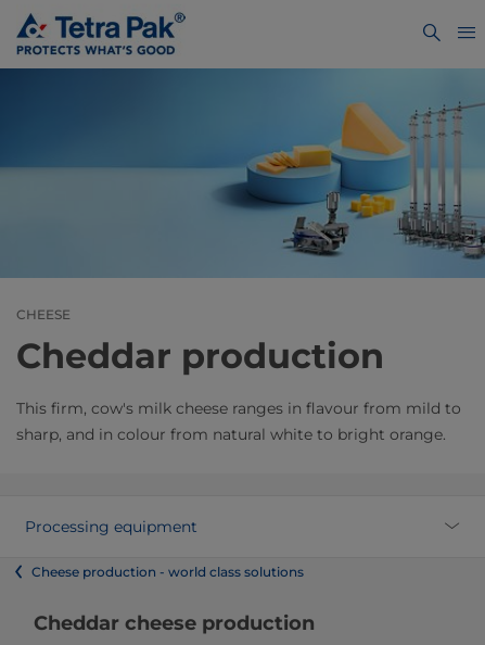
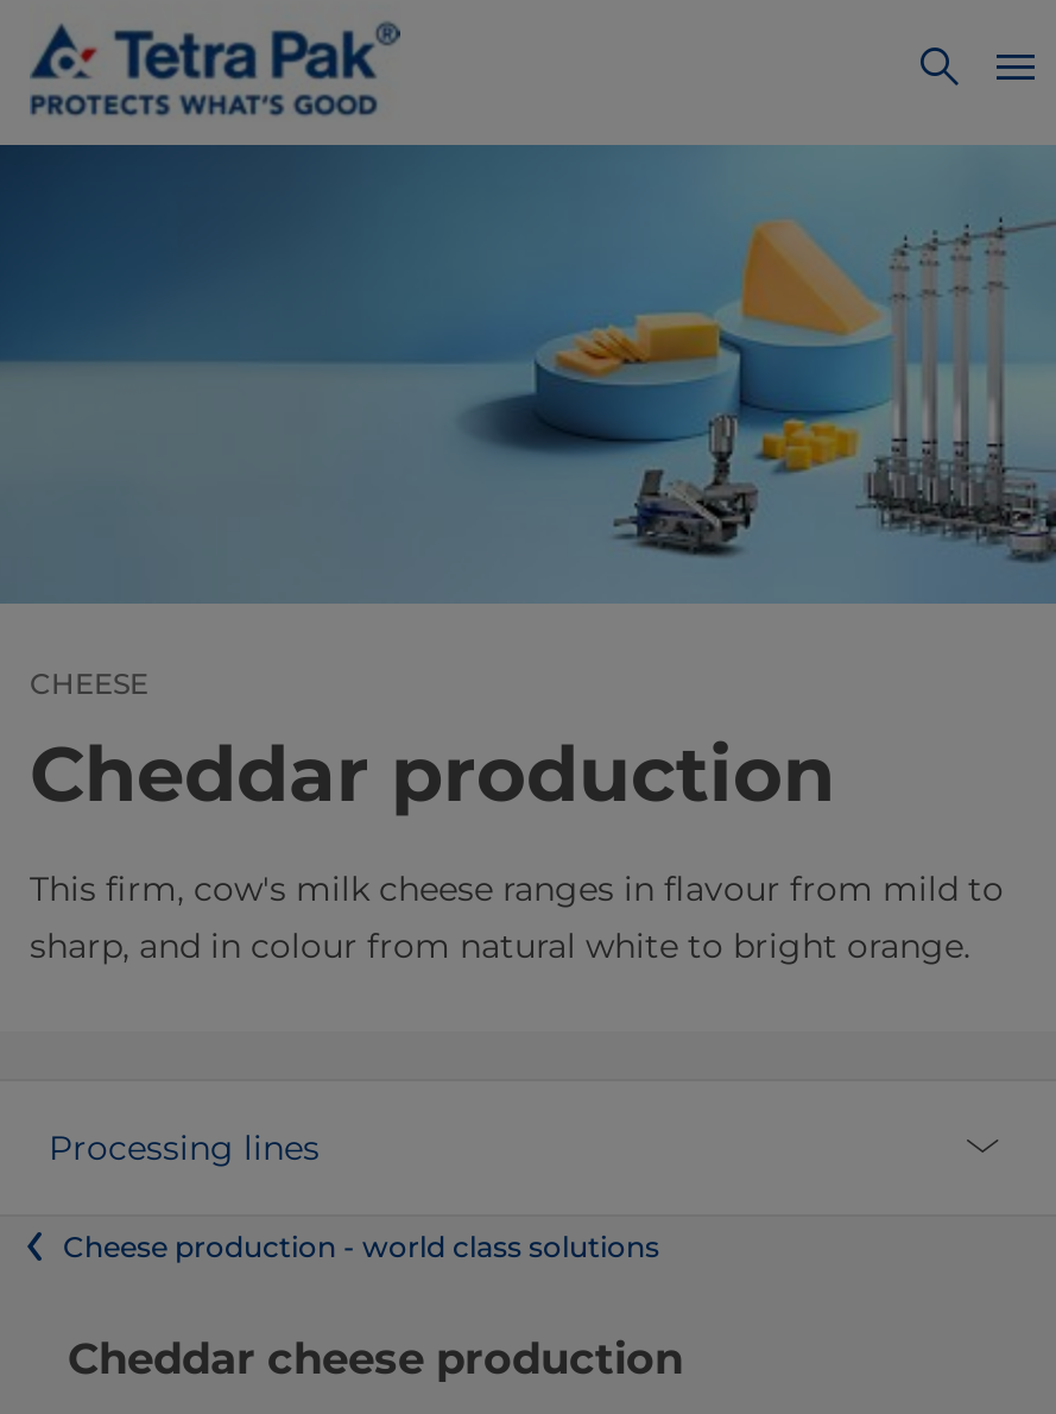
- Processing equipment
+ Processing lines
